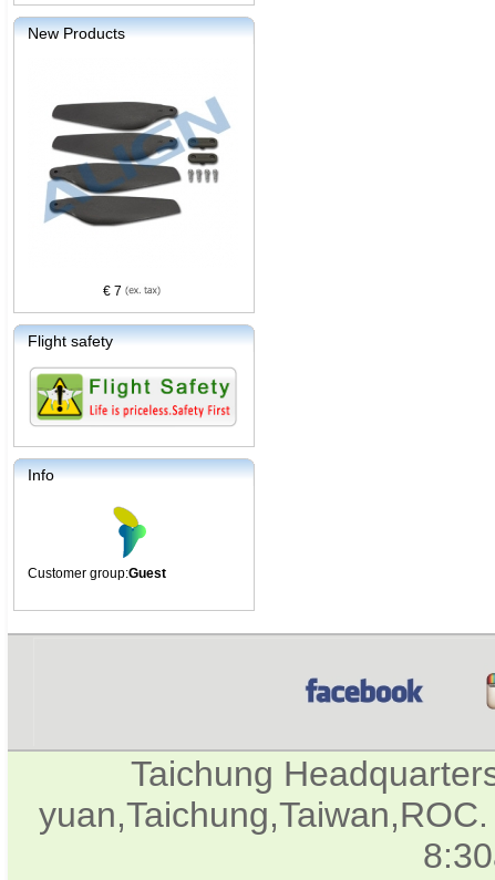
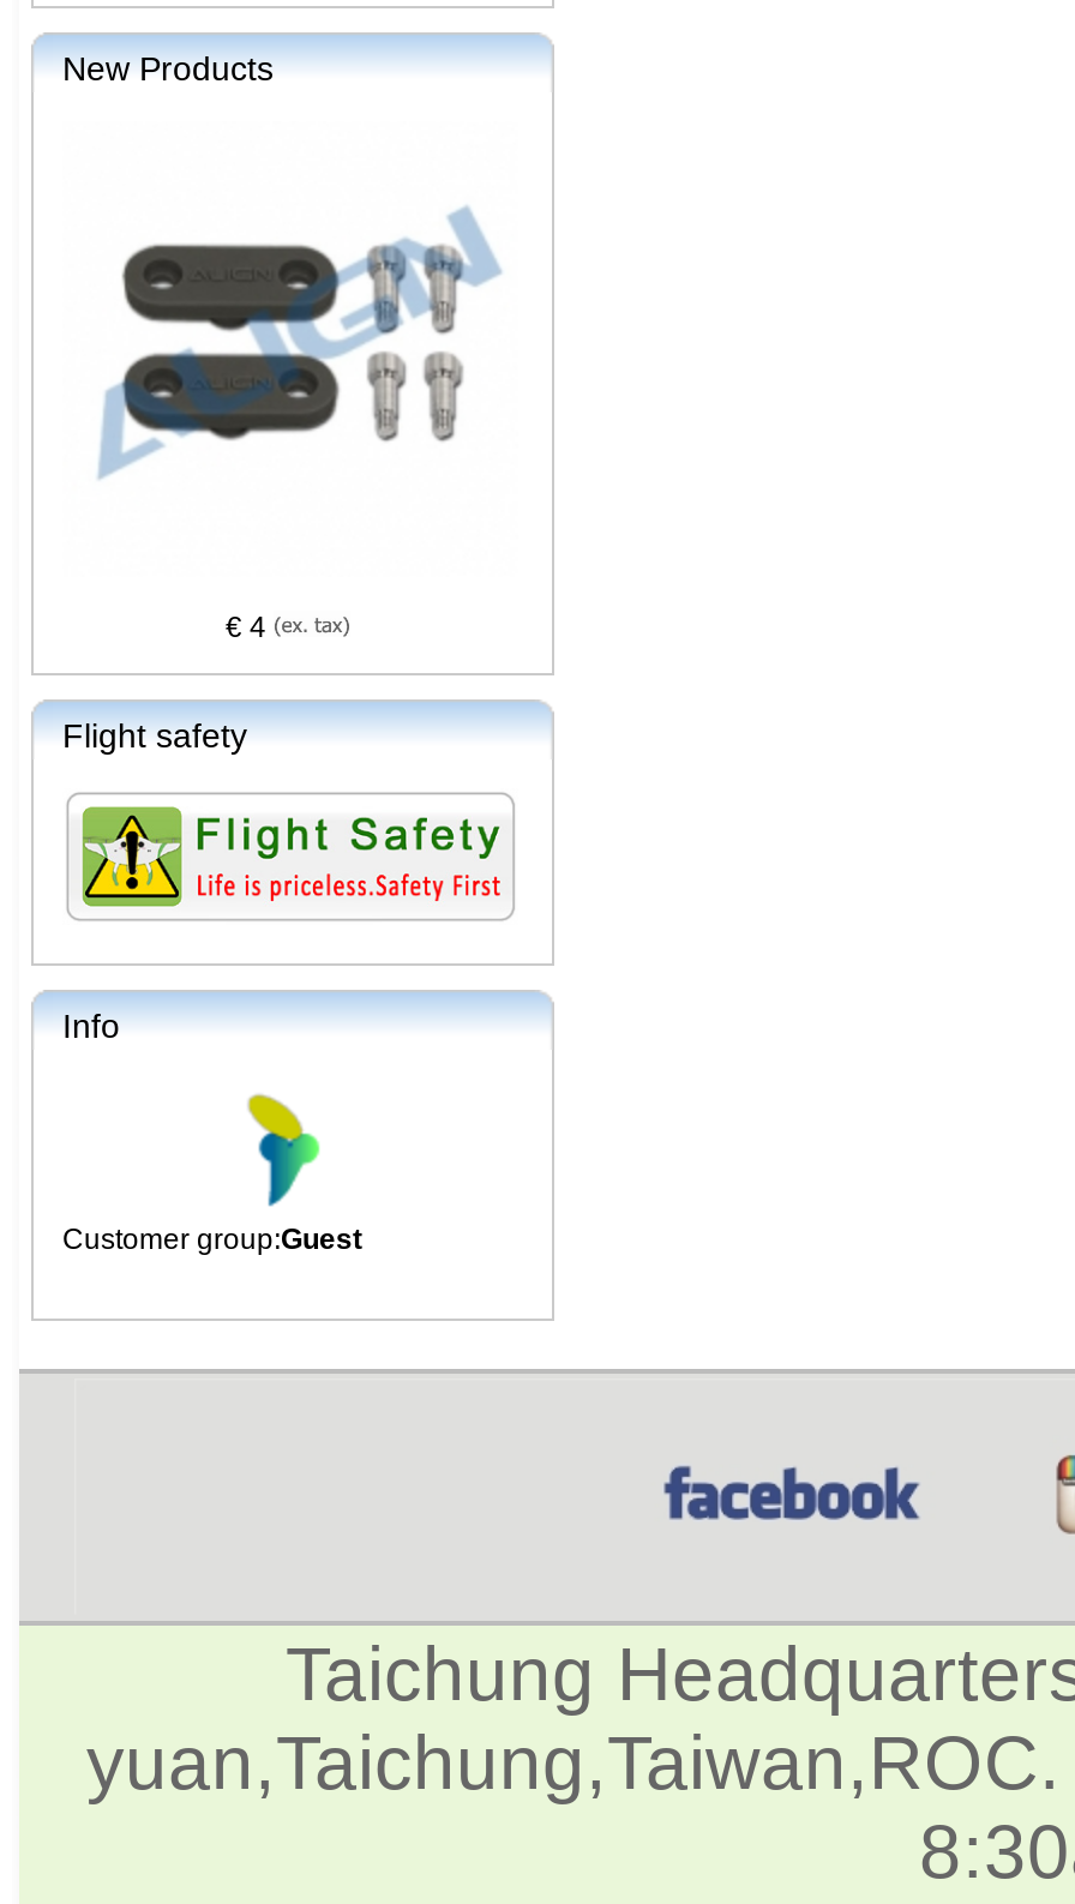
- [image]
+ [image]

- € 7
+ € 4
